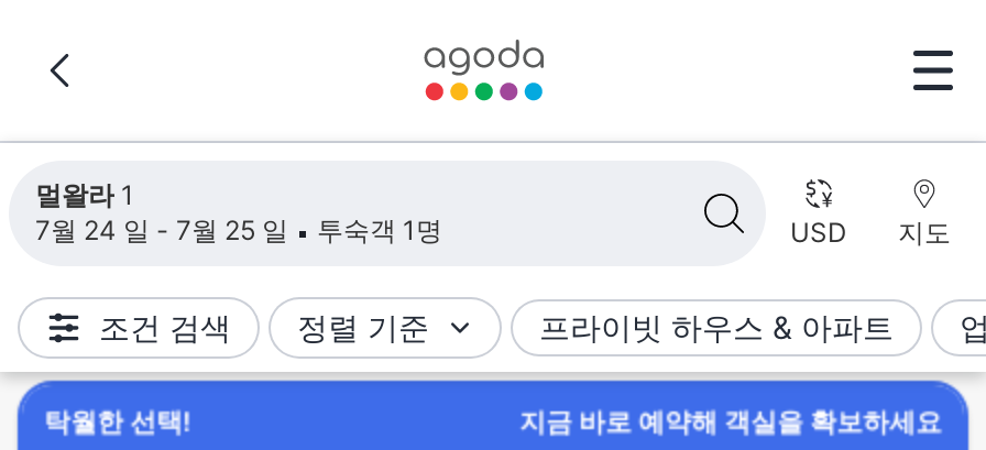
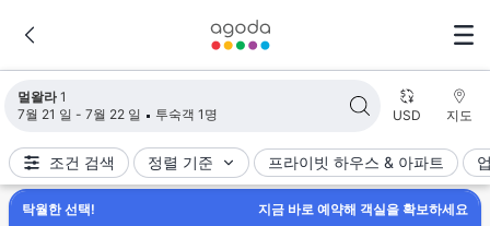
- 7월 24 일 - 7월 25 일 투숙객 1명
+ 7월 21 일 - 7월 22 일 투숙객 1명
